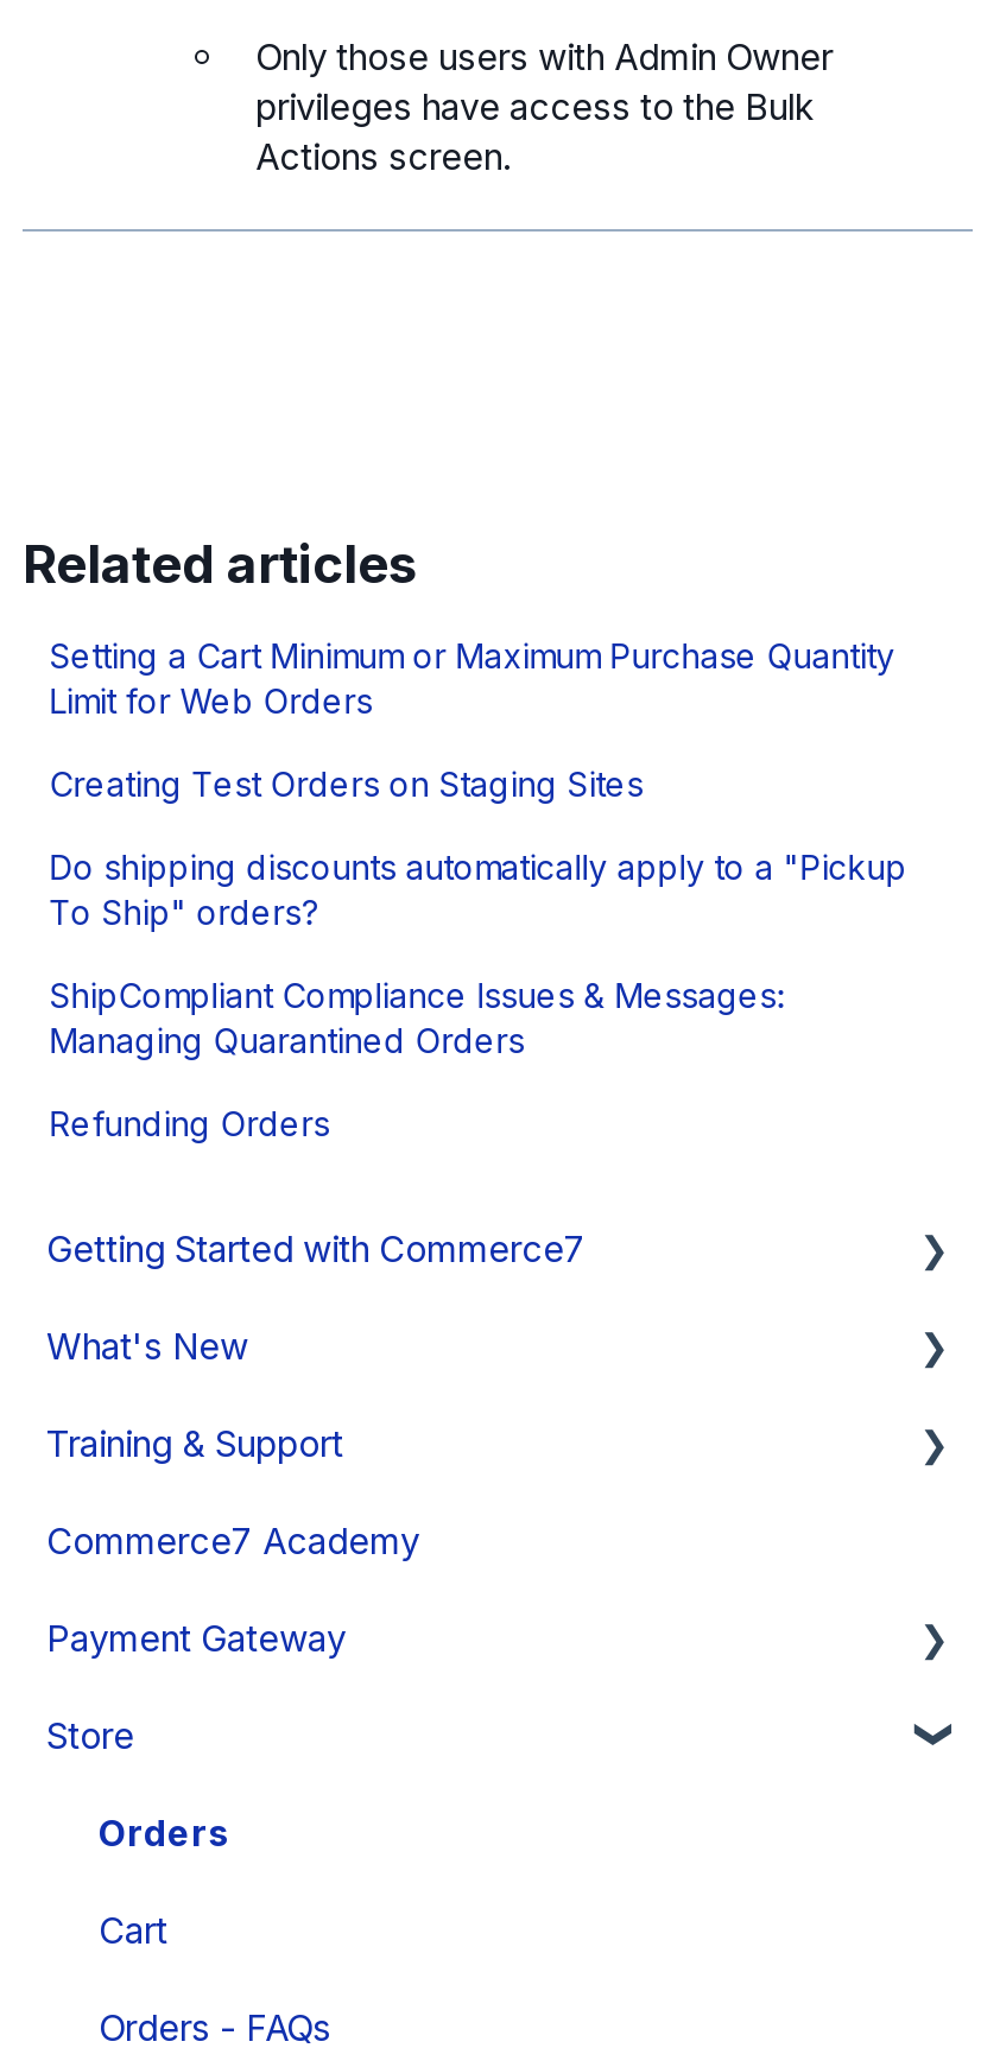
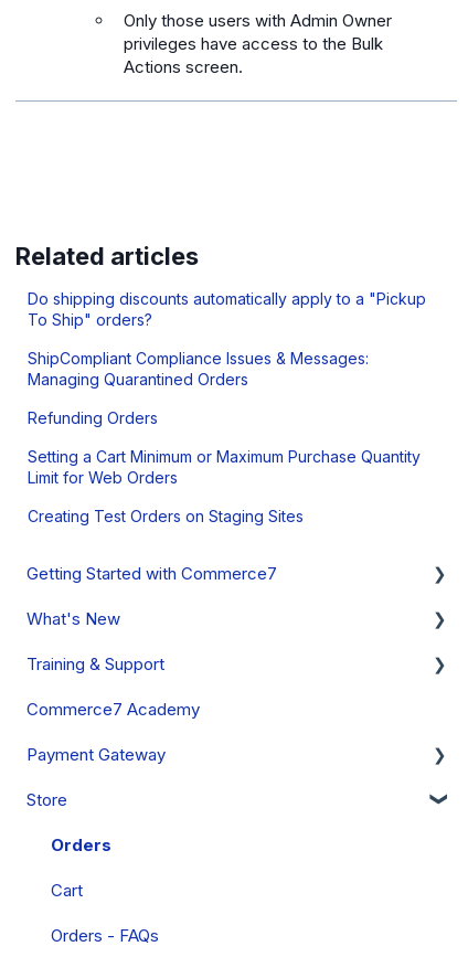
moved down: Setting a Cart Minimum or Maximum Purchase Quantity | Limit for Web Orders | Creating Test Orders on Staging Sites

moved up: Do shipping discounts automatically apply to a "Pickup | To Ship" orders? | ShipCompliant Compliance Issues & Messages: | Managing Quarantined Orders | Refunding Orders
